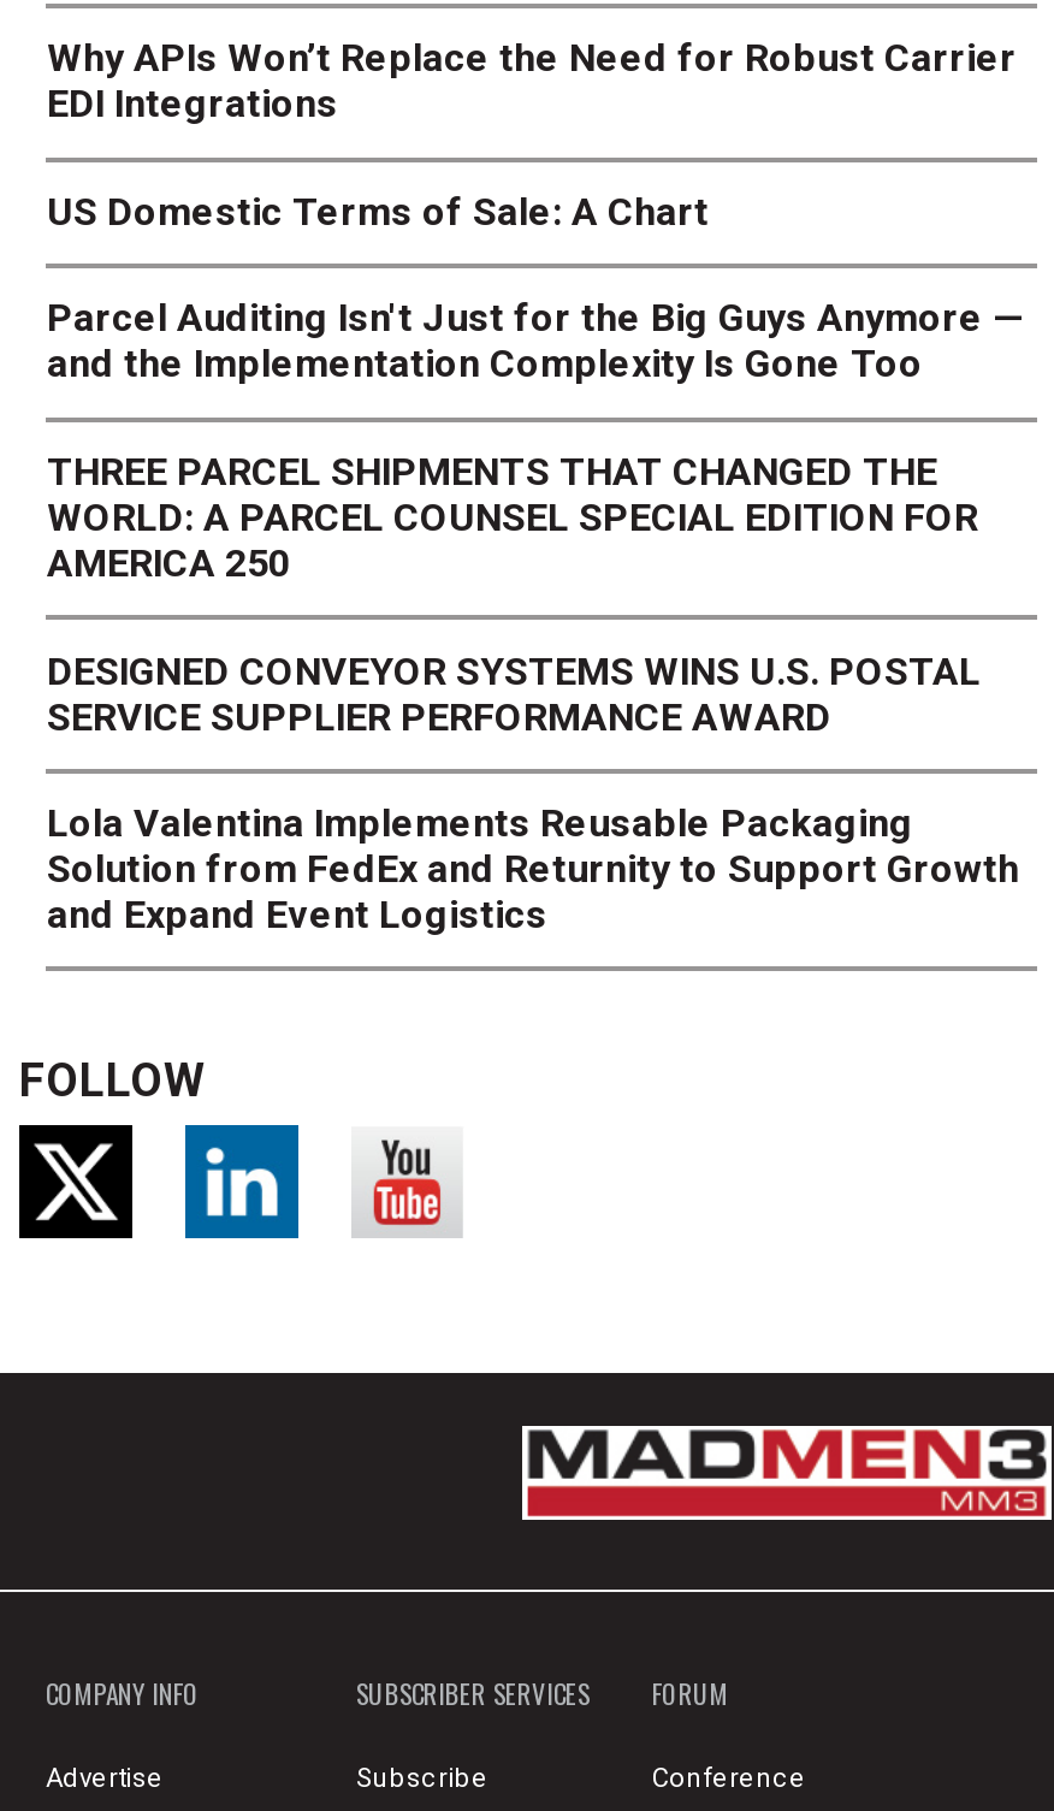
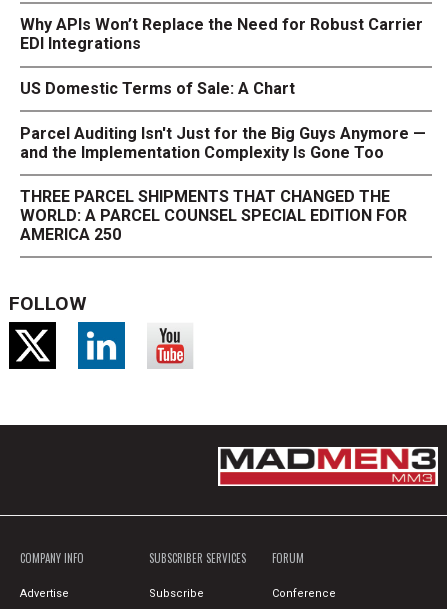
- DESIGNED CONVEYOR SYSTEMS WINS U.S. POSTAL
- SERVICE SUPPLIER PERFORMANCE AWARD
- Lola Valentina Implements Reusable Packaging
- Solution from FedEx and Returnity to Support Growth
- and Expand Event Logistics
